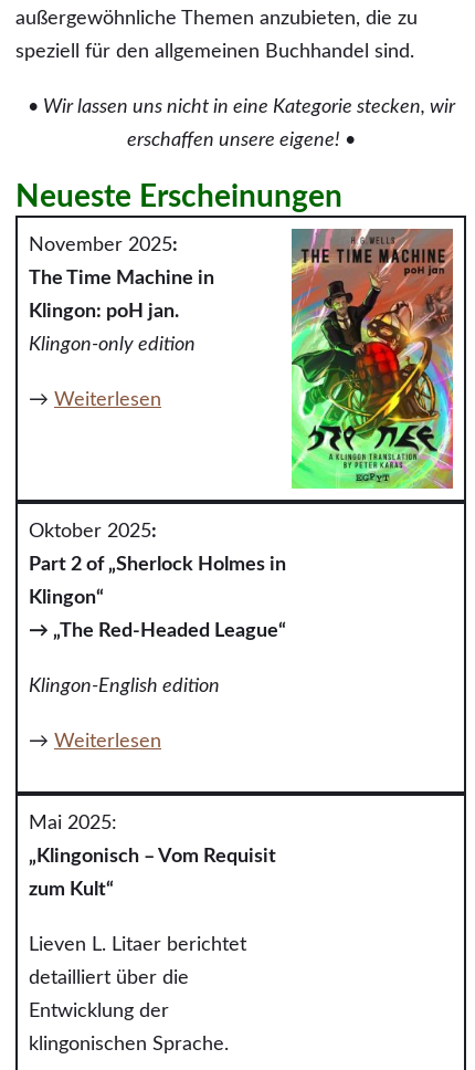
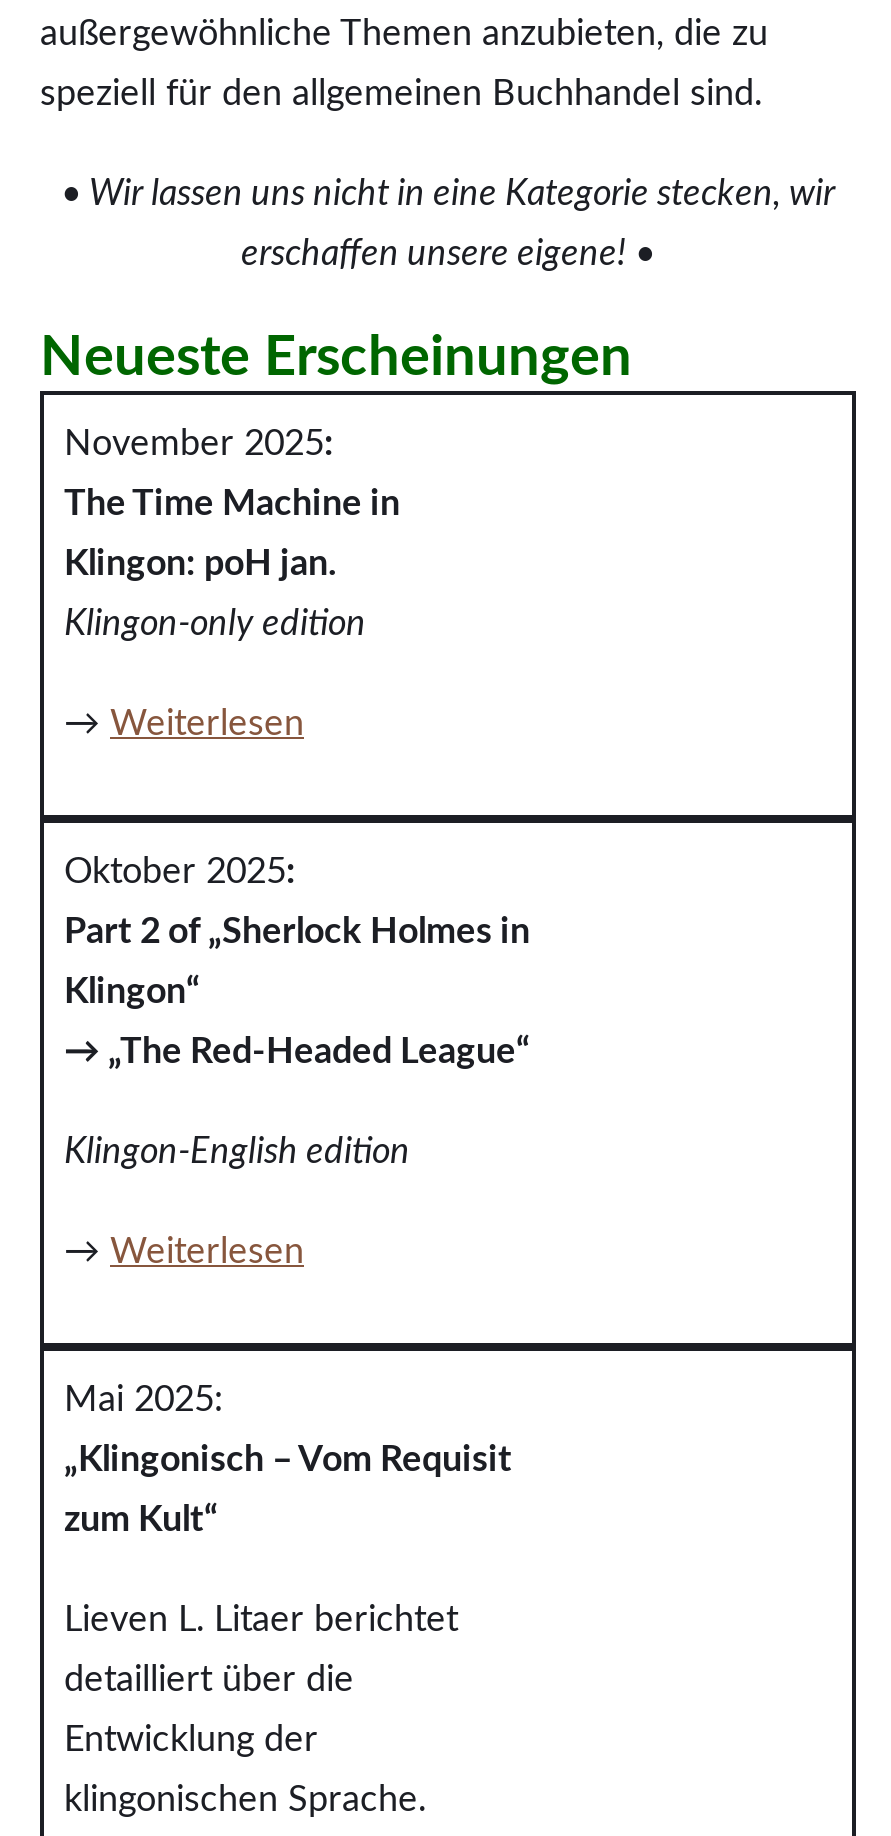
- [image]
